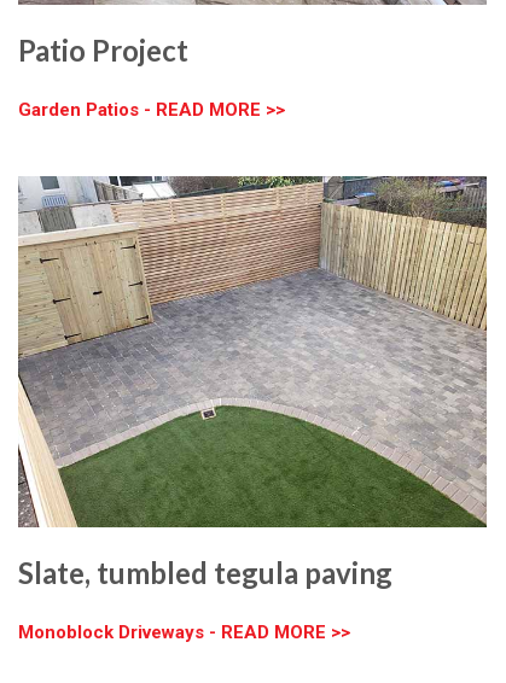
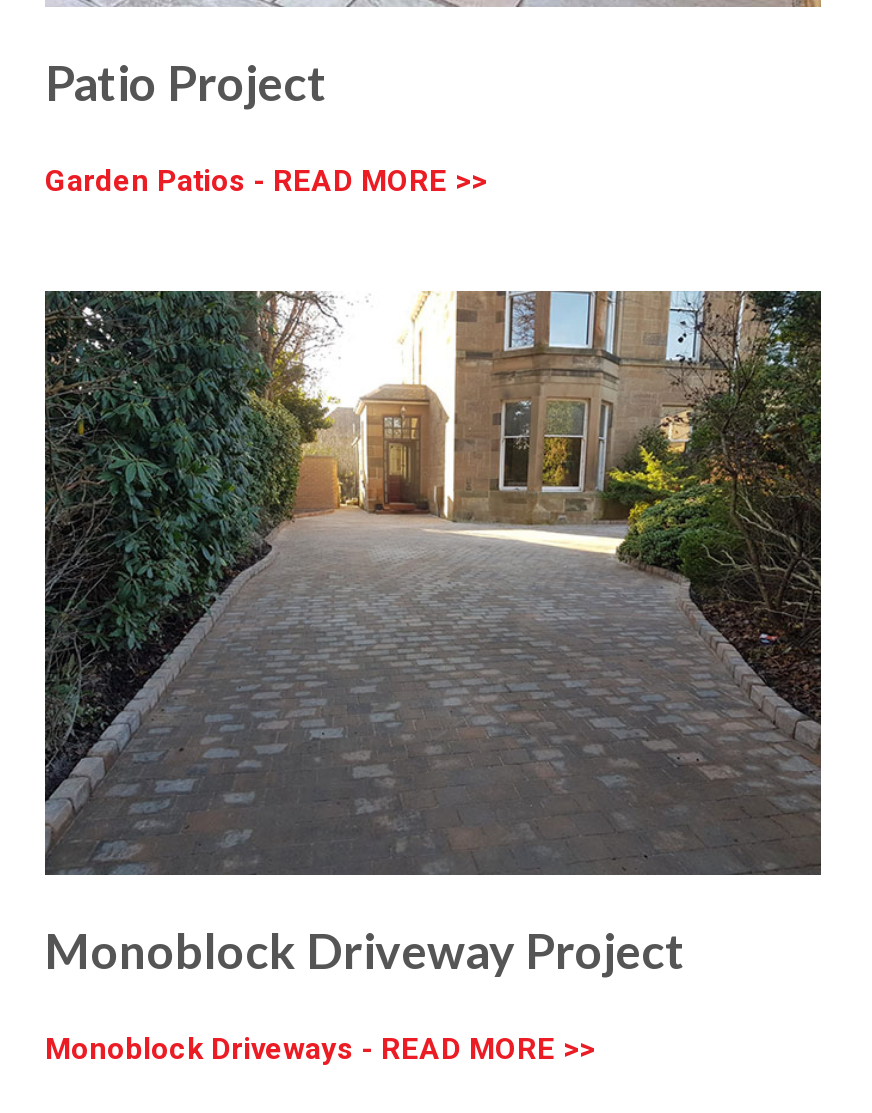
- [image]
- Slate, tumbled tegula paving
+ [image]
+ Monoblock Driveway Project
